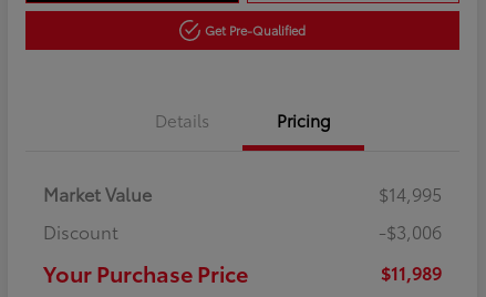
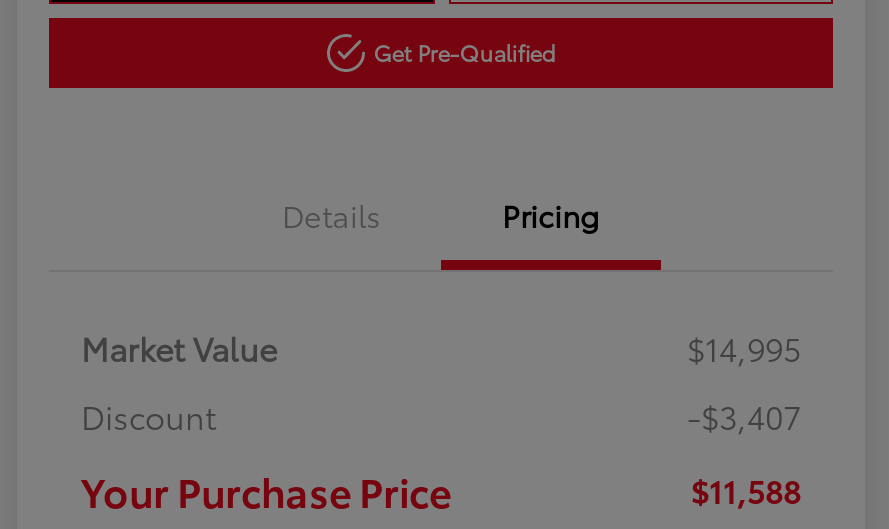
- -$3,006
+ -$3,407

- $11,989
+ $11,588
